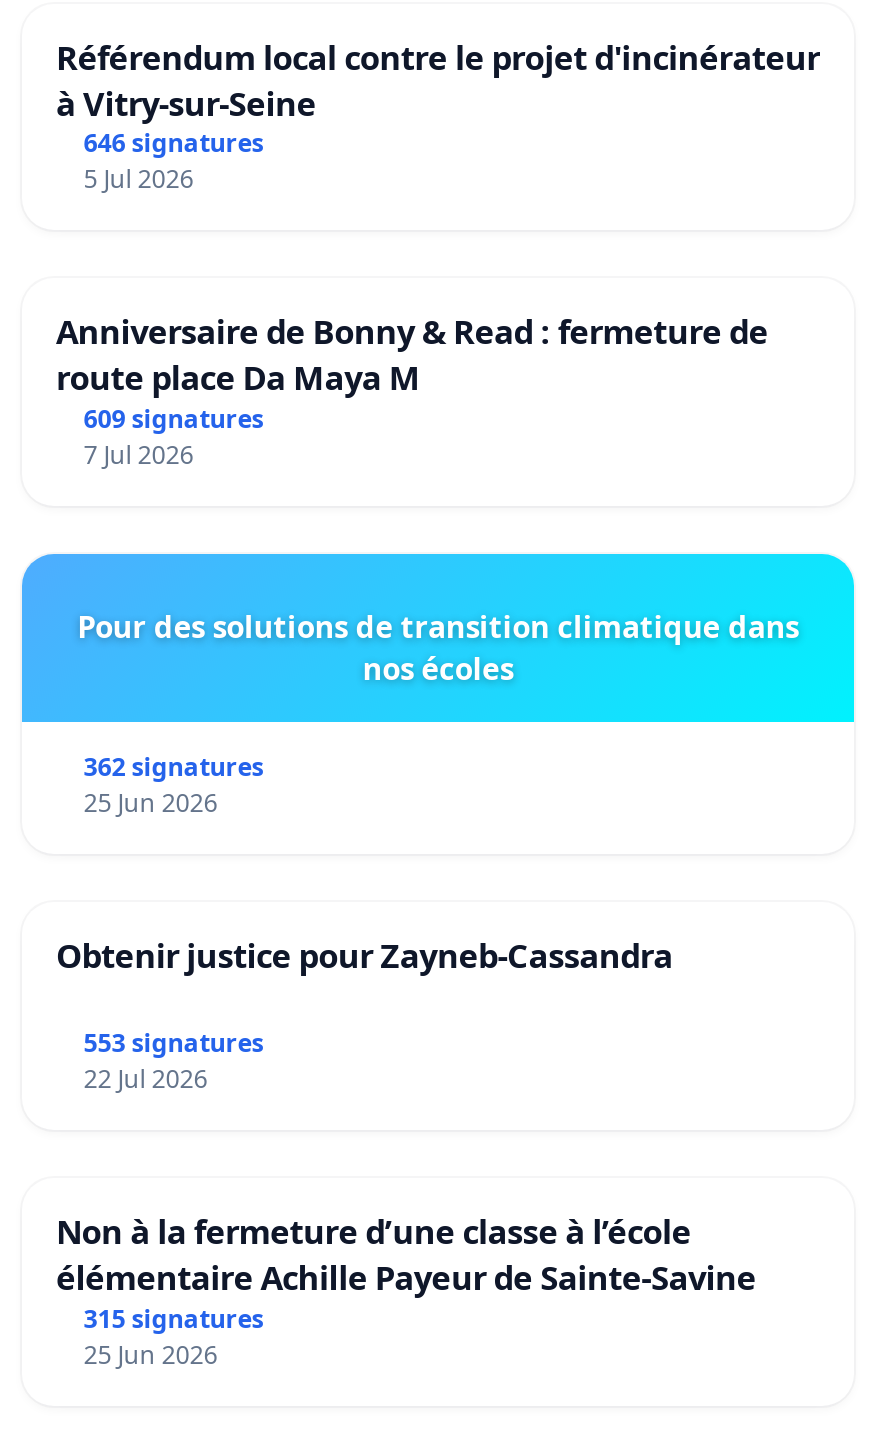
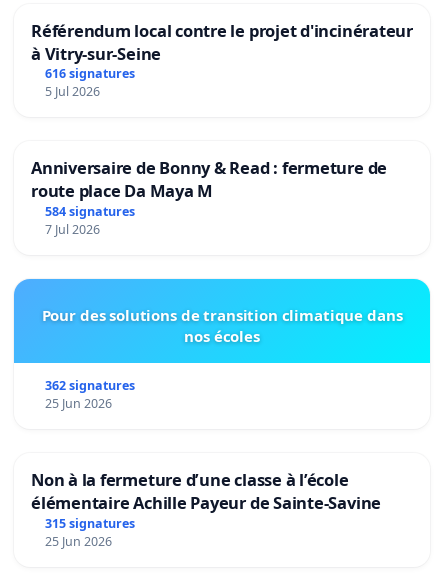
- 646 signatures
+ 616 signatures

- 609 signatures
+ 584 signatures

- Obtenir justice pour Zayneb-Cassandra
- 553 signatures
- 22 Jul 2026
